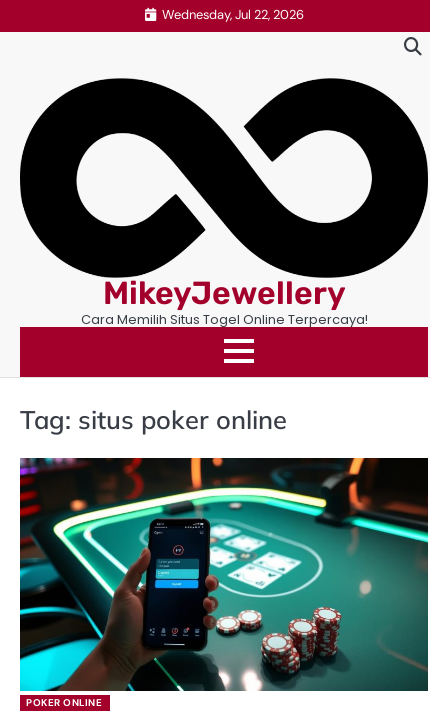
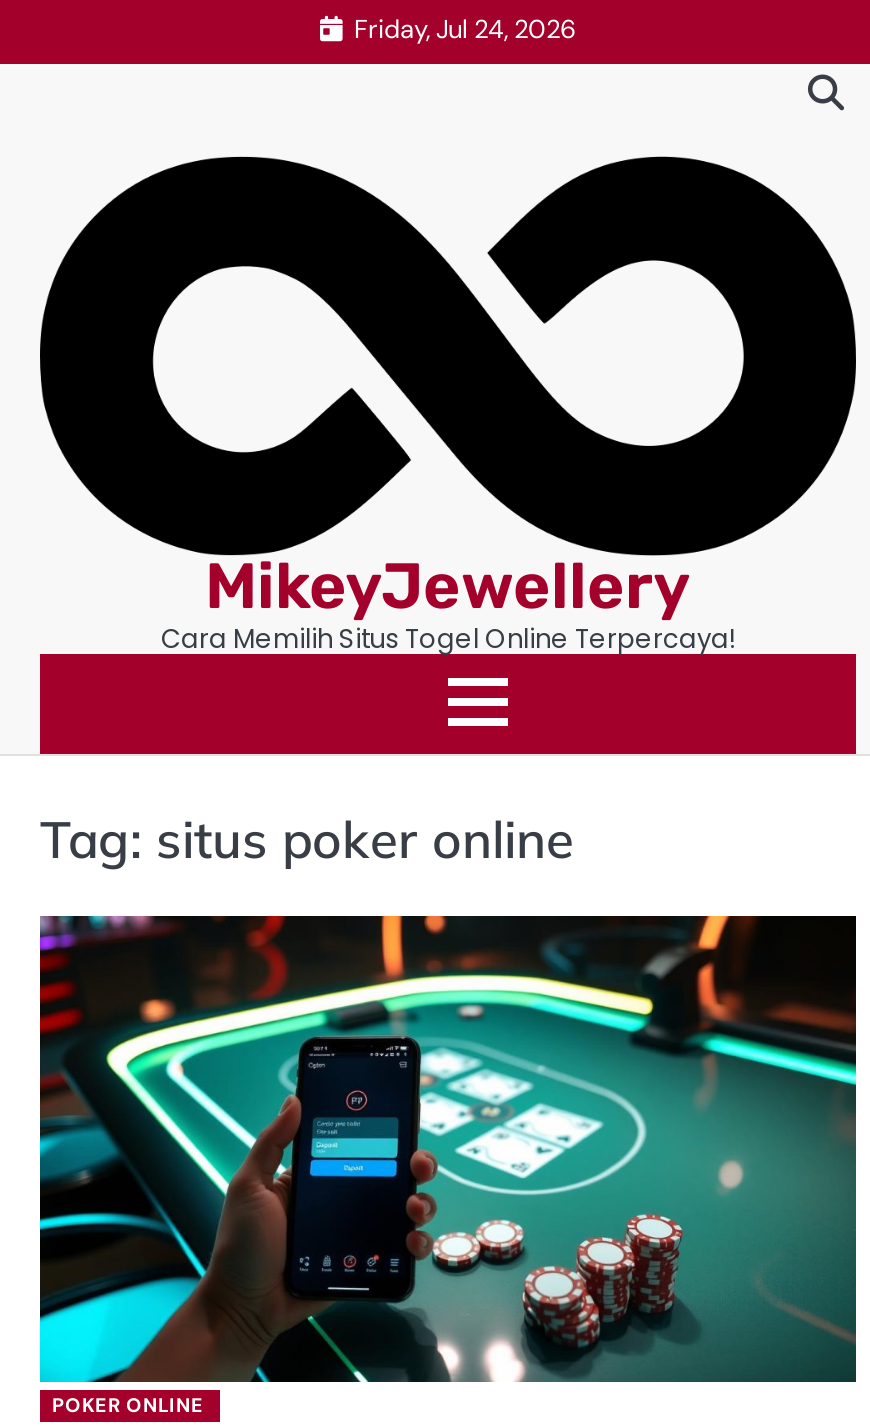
- Wednesday, Jul 22, 2026
+ Friday, Jul 24, 2026
